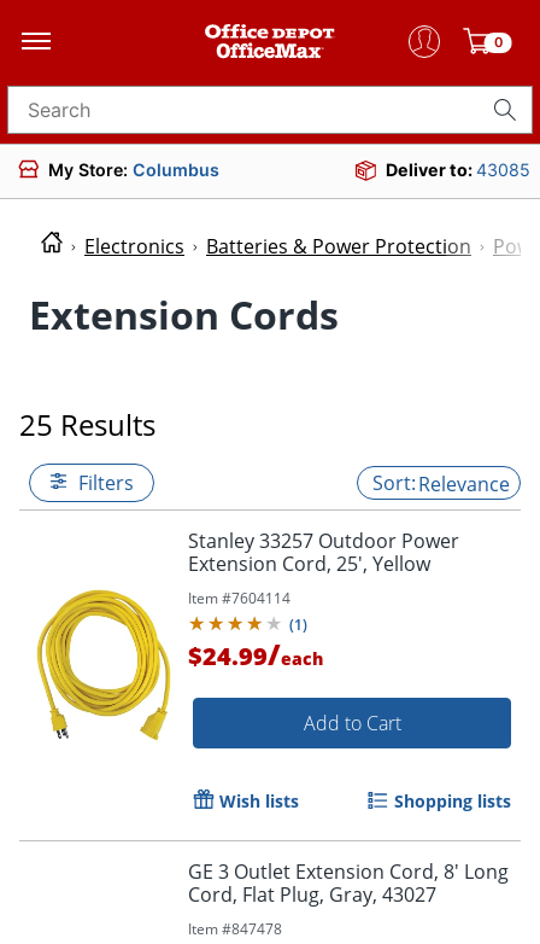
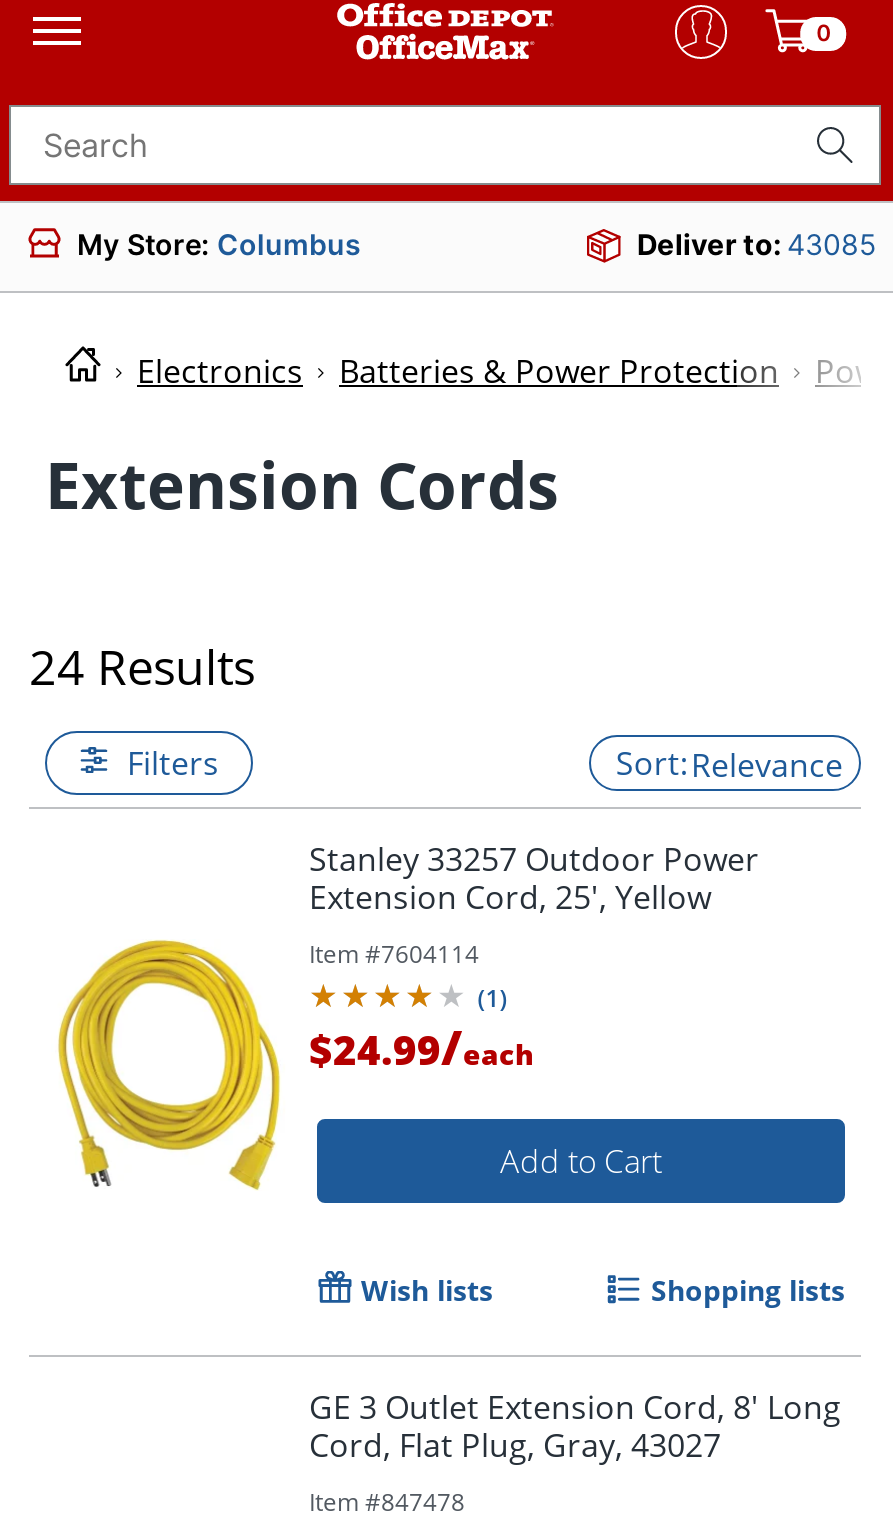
- 25 Results
+ 24 Results
